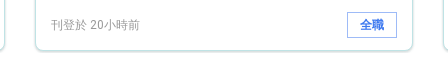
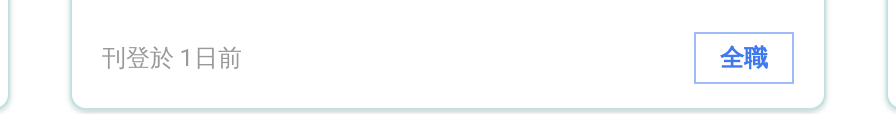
- 刊登於 20小時前
+ 刊登於 1日前
